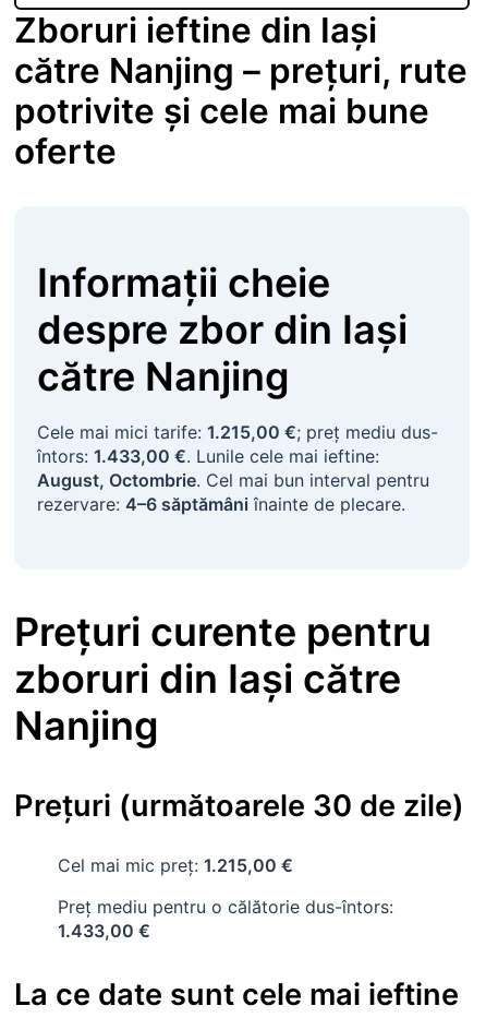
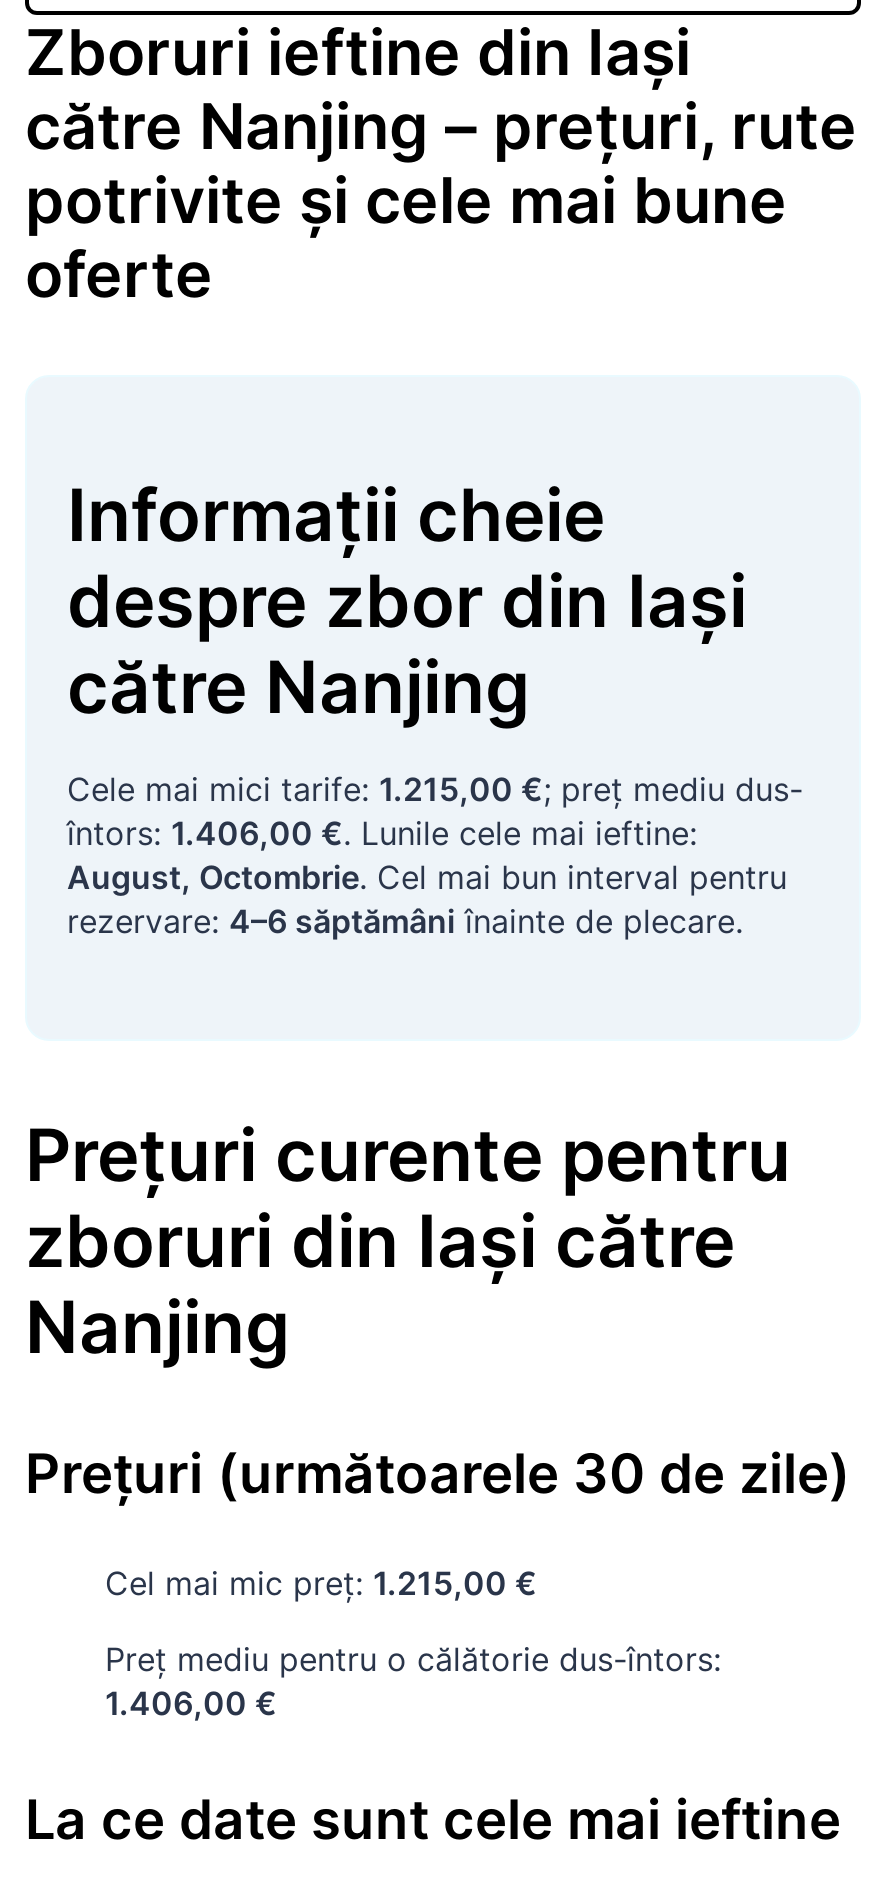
- întors: 1.433,00 €. Lunile cele mai ieftine:
+ întors: 1.406,00 €. Lunile cele mai ieftine:

- 1.433,00 €
+ 1.406,00 €
